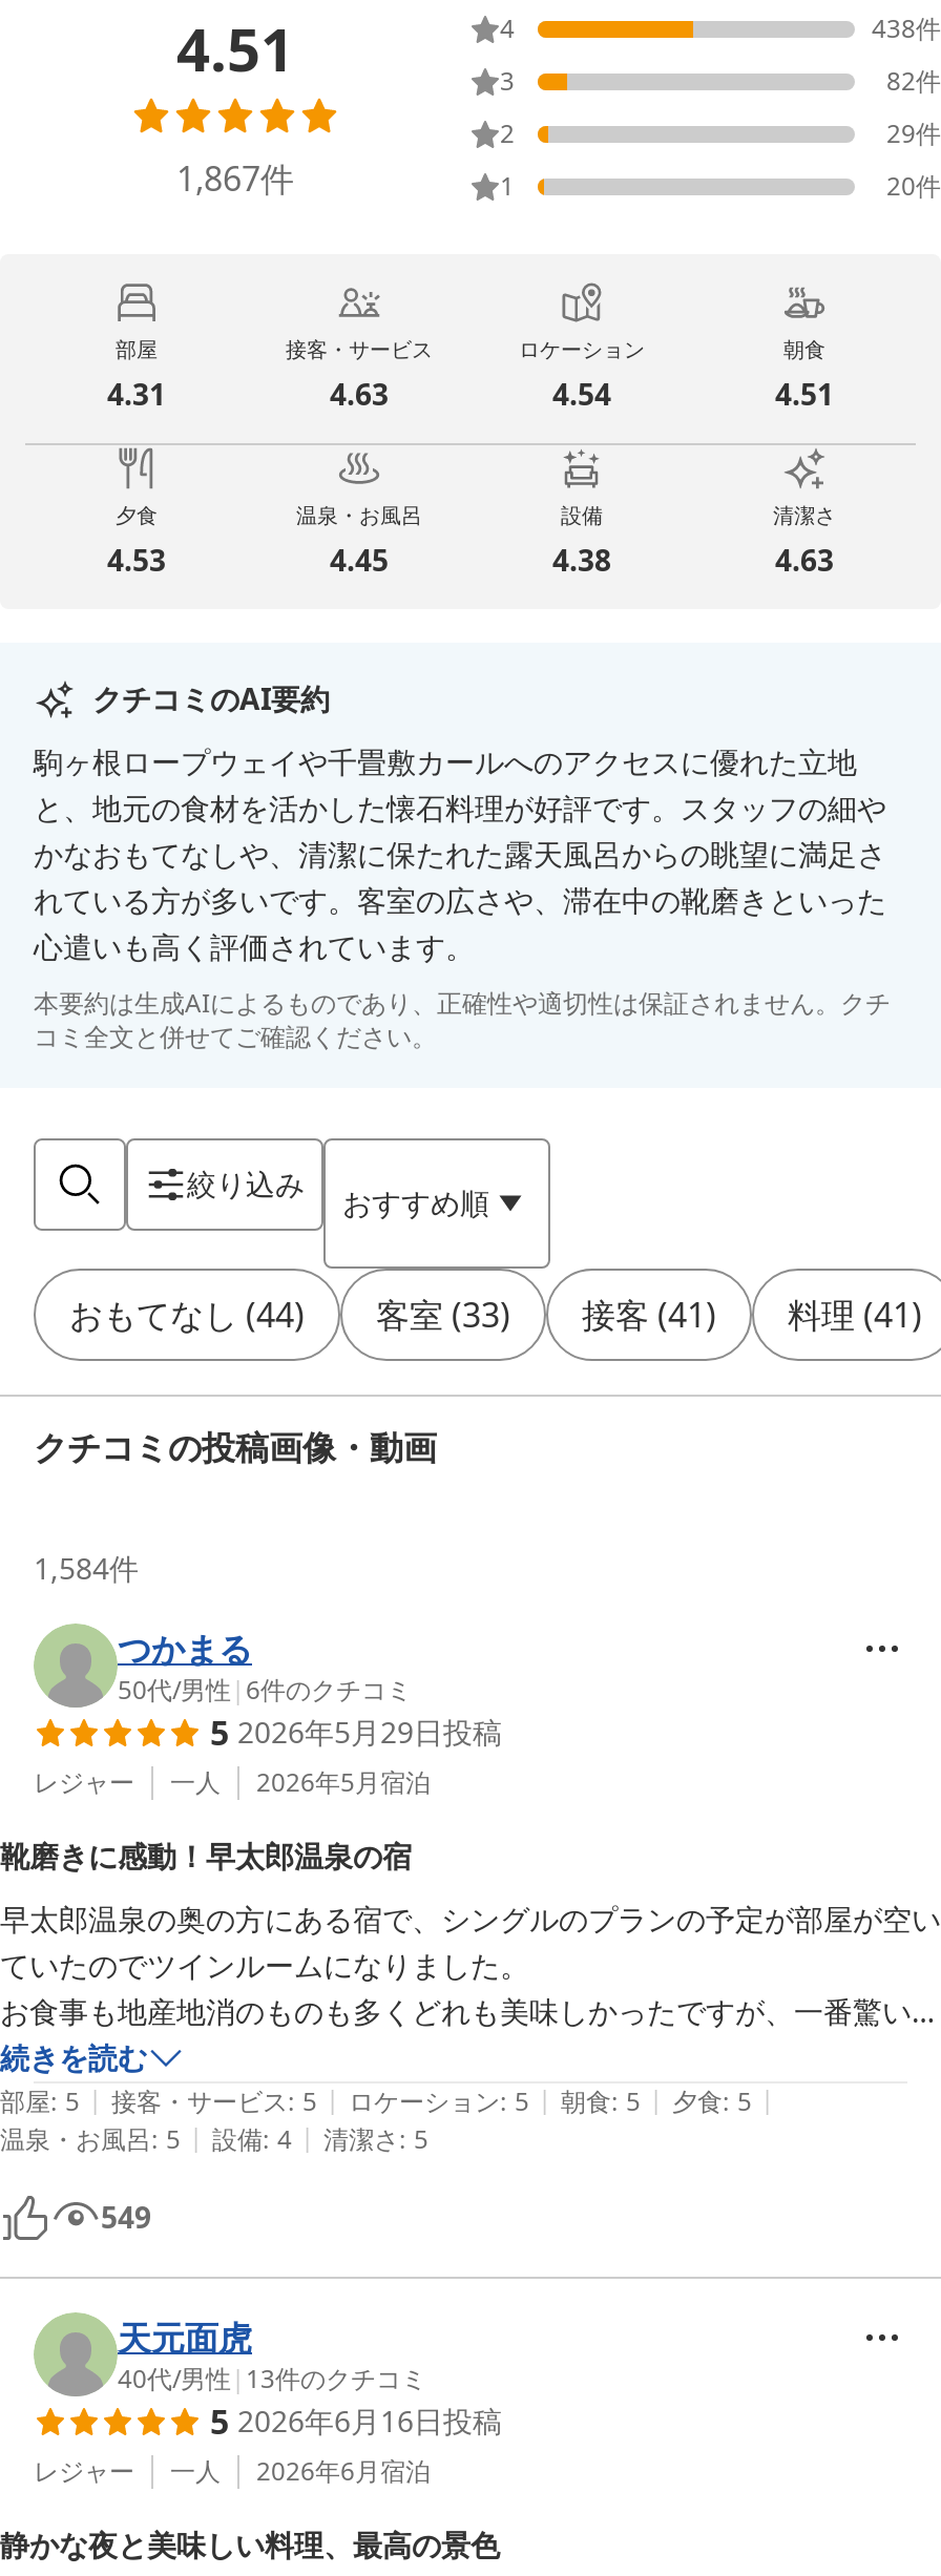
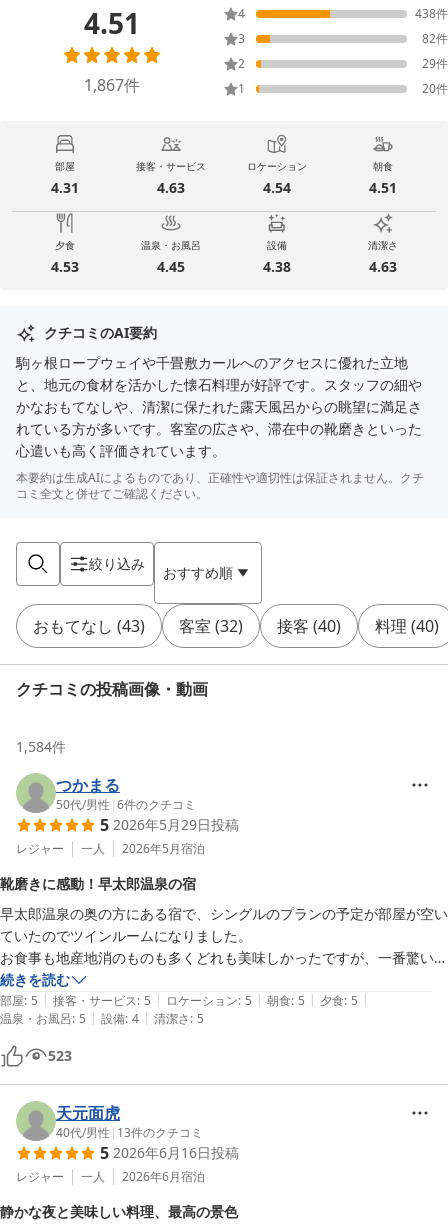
- おもてなし (44)
+ おもてなし (43)

- 客室 (33)
+ 客室 (32)

- 接客 (41)
+ 接客 (40)

- 料理 (41)
+ 料理 (40)

- 549
+ 523
